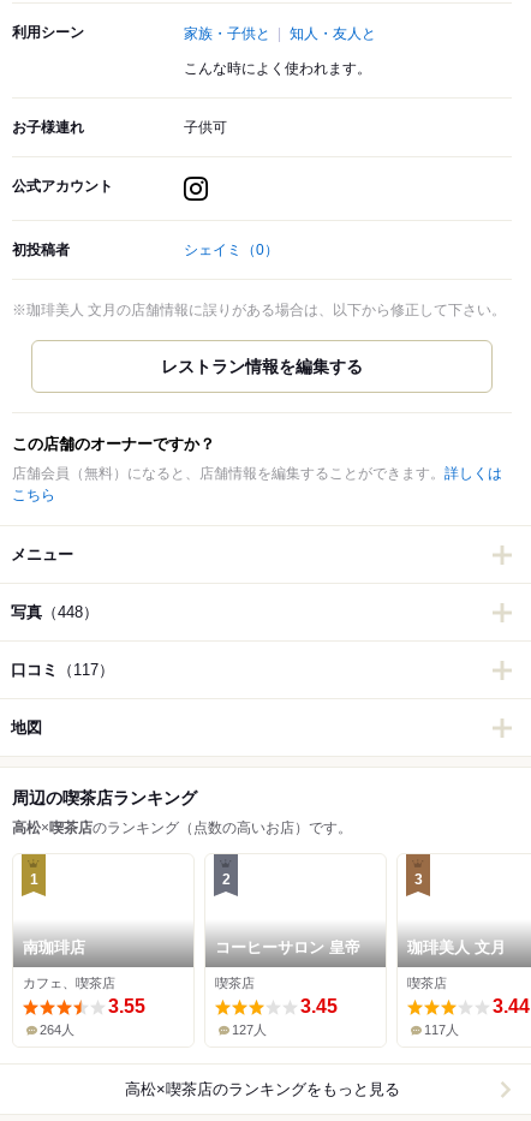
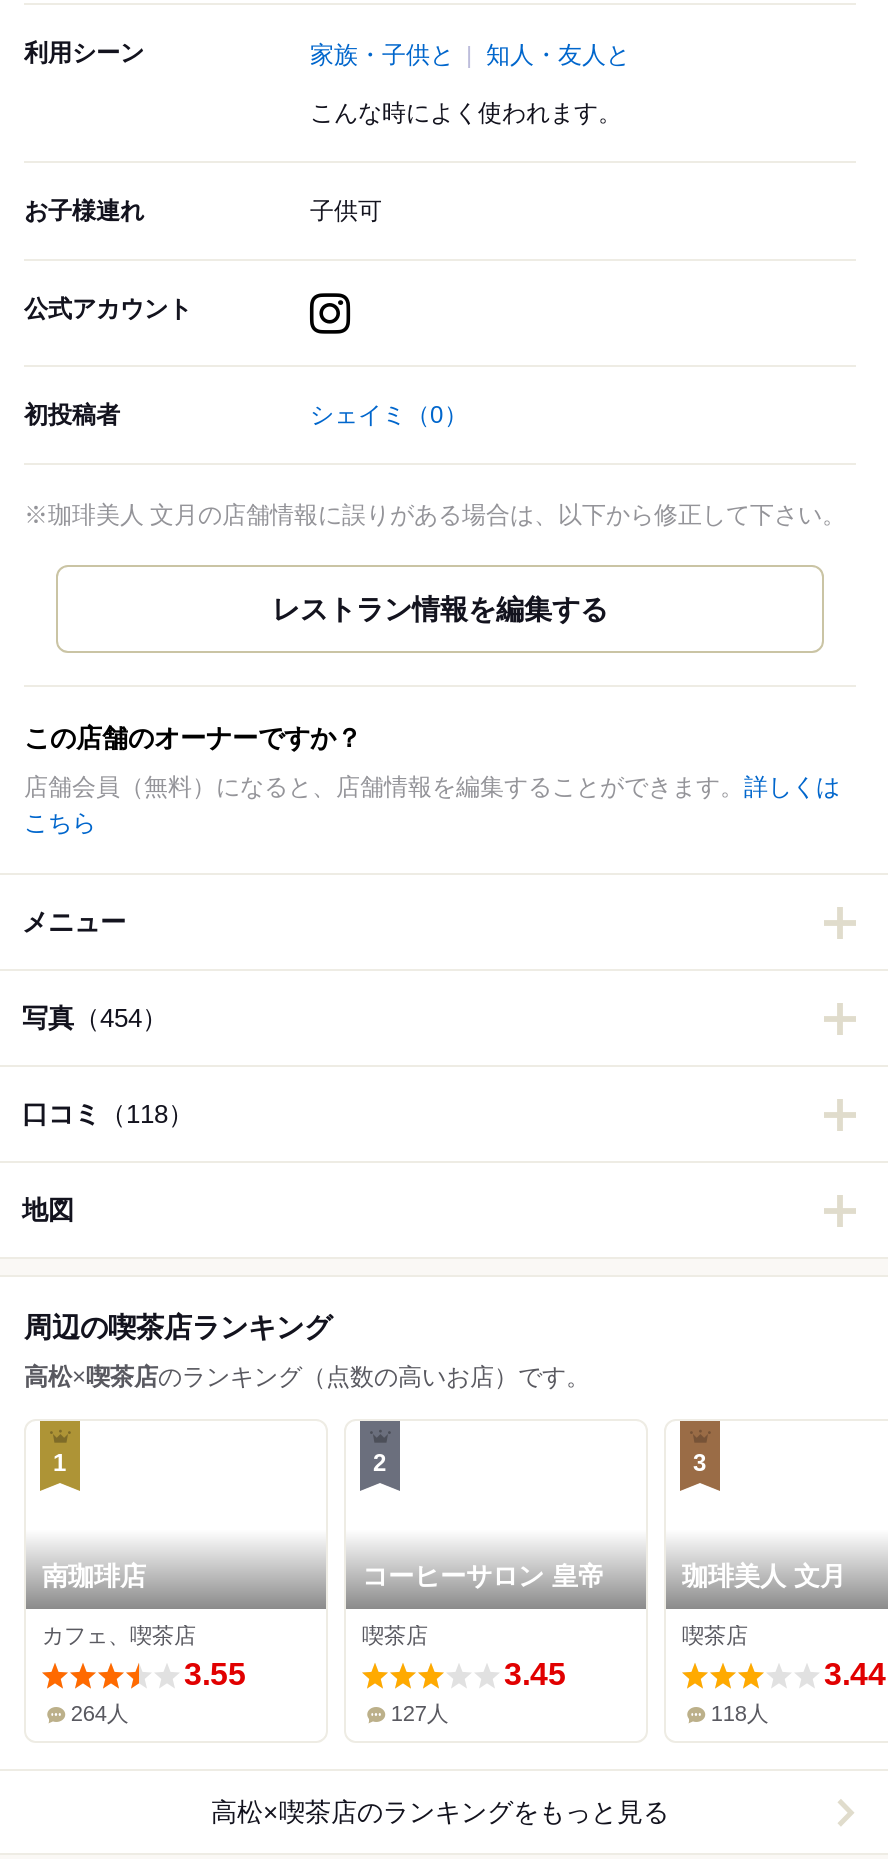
- 写真（448）
+ 写真（454）

- 口コミ（117）
+ 口コミ（118）

- 117人
+ 118人
